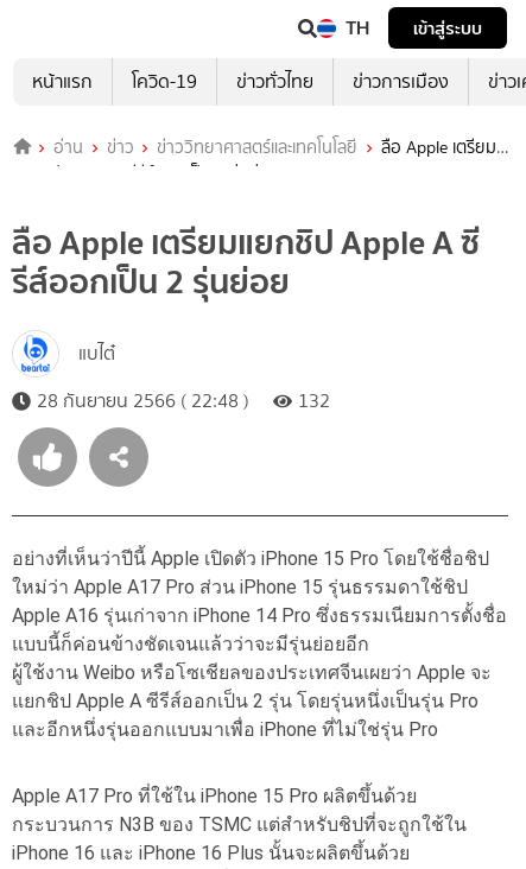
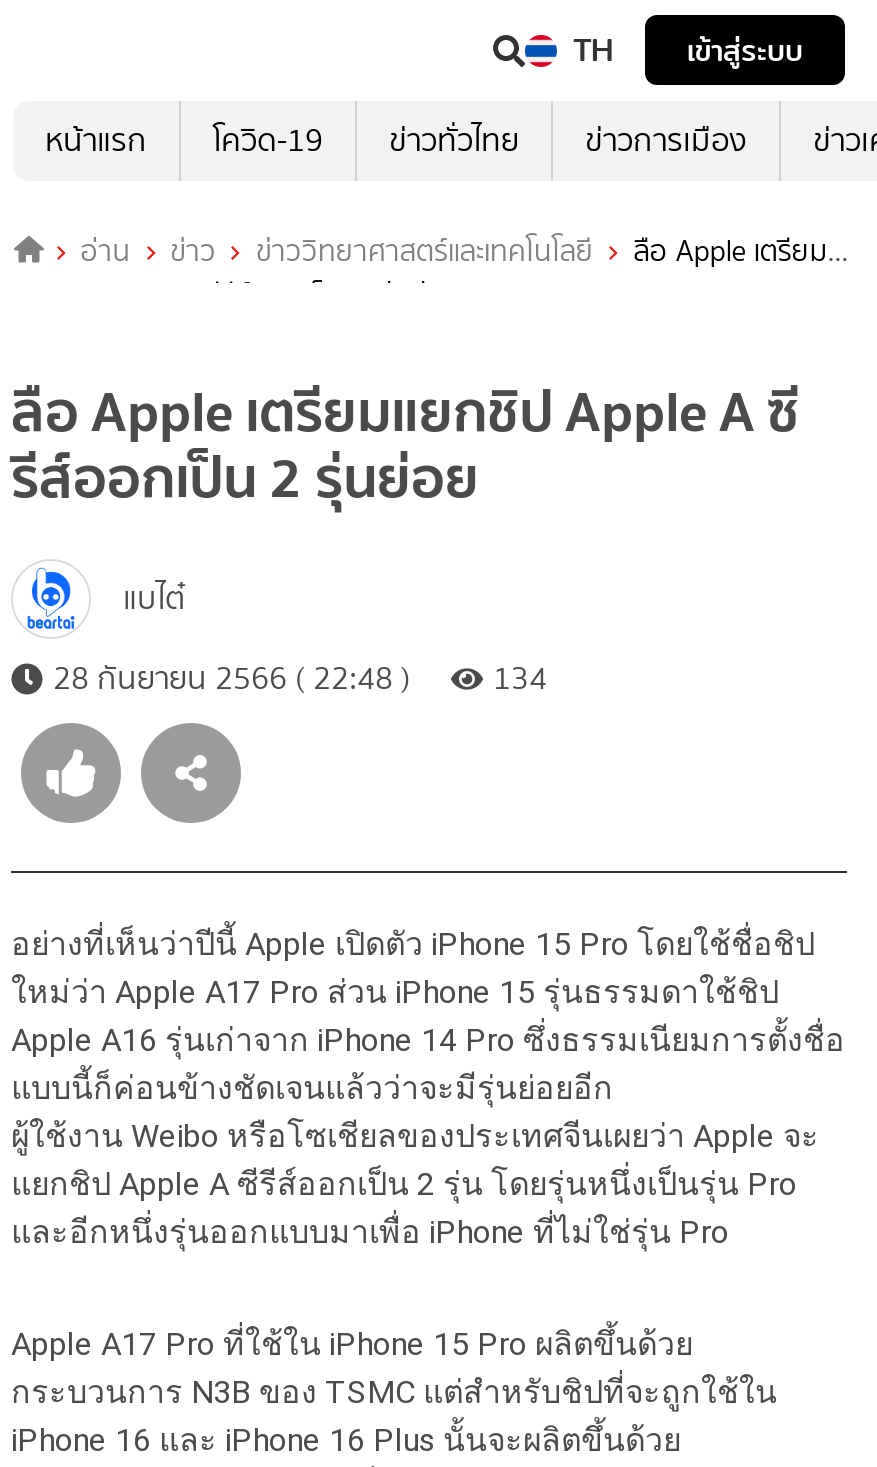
- 28 กันยายน 2566 ( 22:48 ) 132
+ 28 กันยายน 2566 ( 22:48 ) 134
